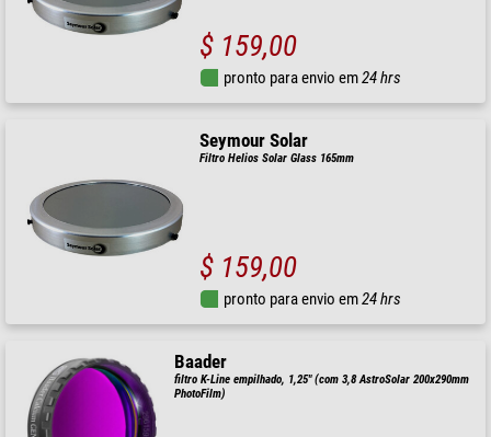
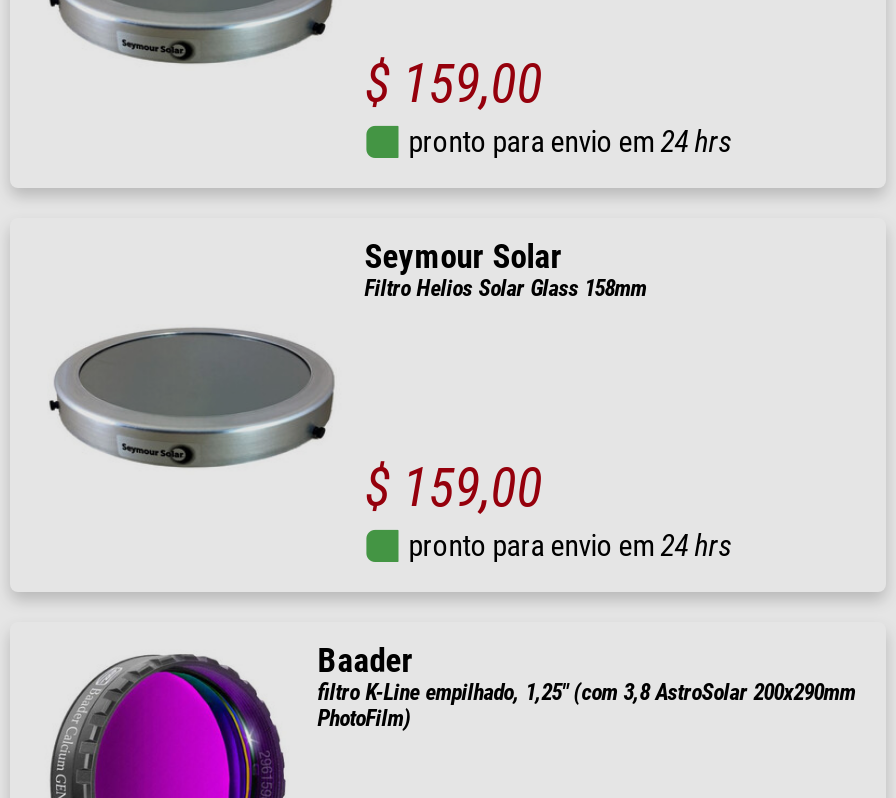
- Filtro Helios Solar Glass 165mm
+ Filtro Helios Solar Glass 158mm
